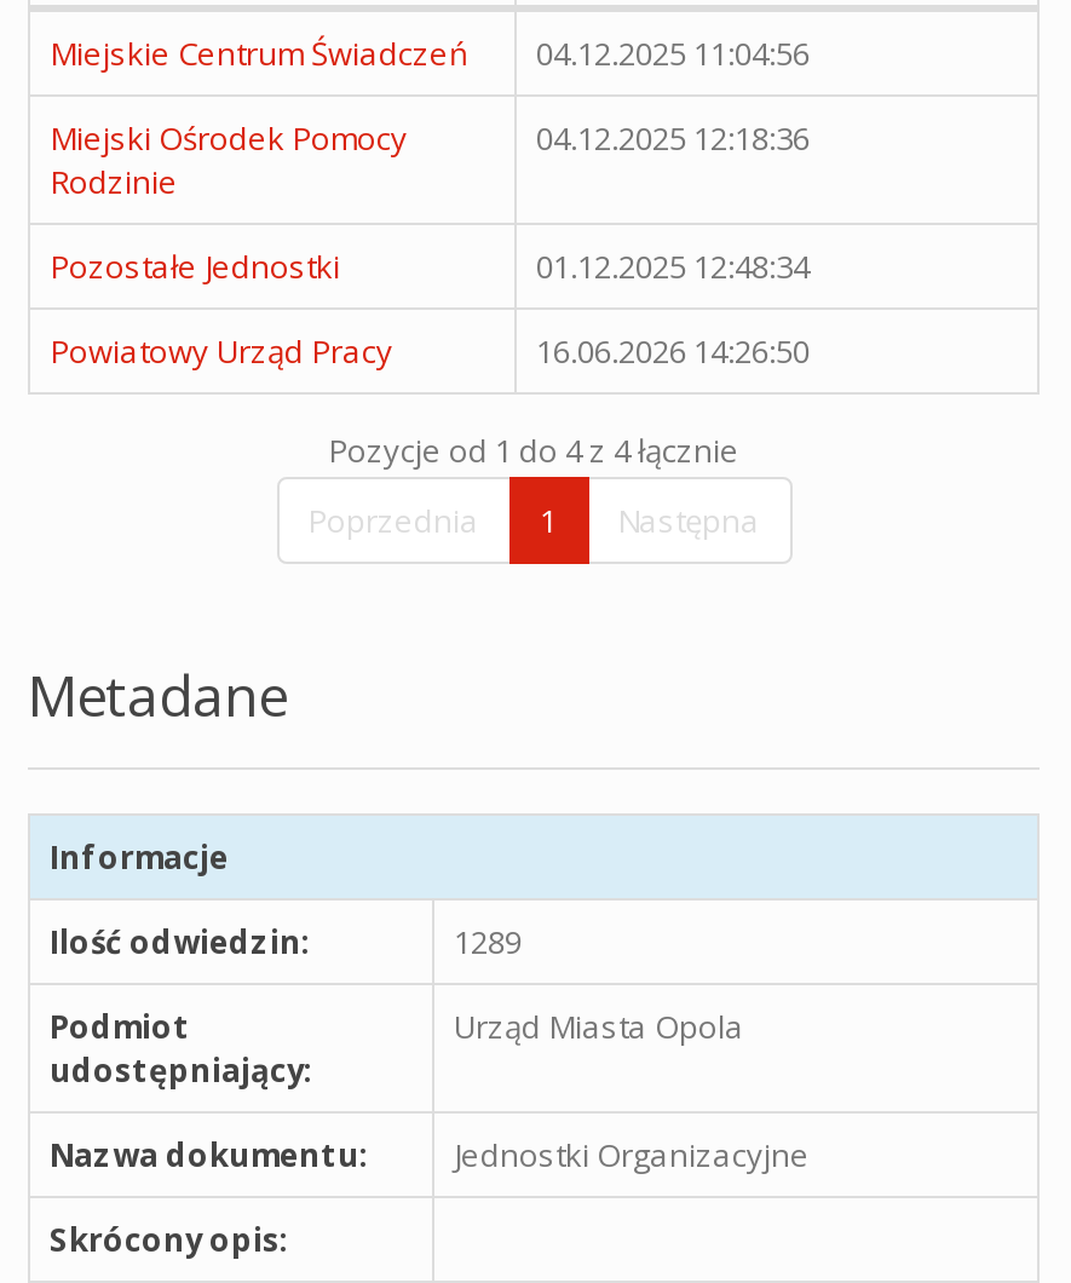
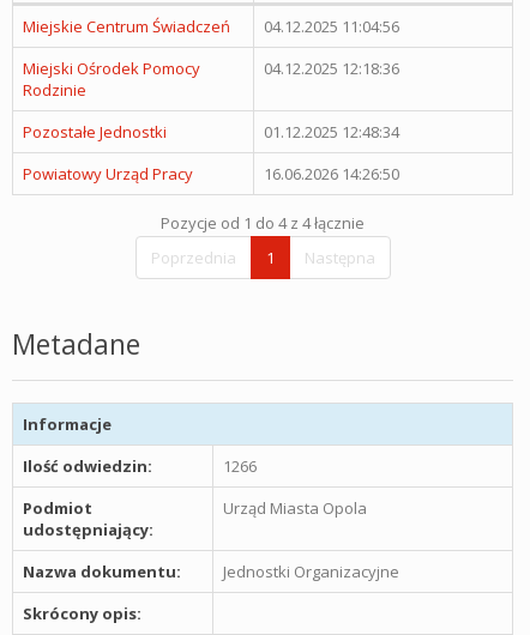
- 1289
+ 1266
